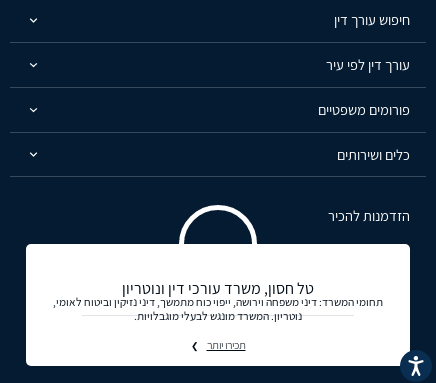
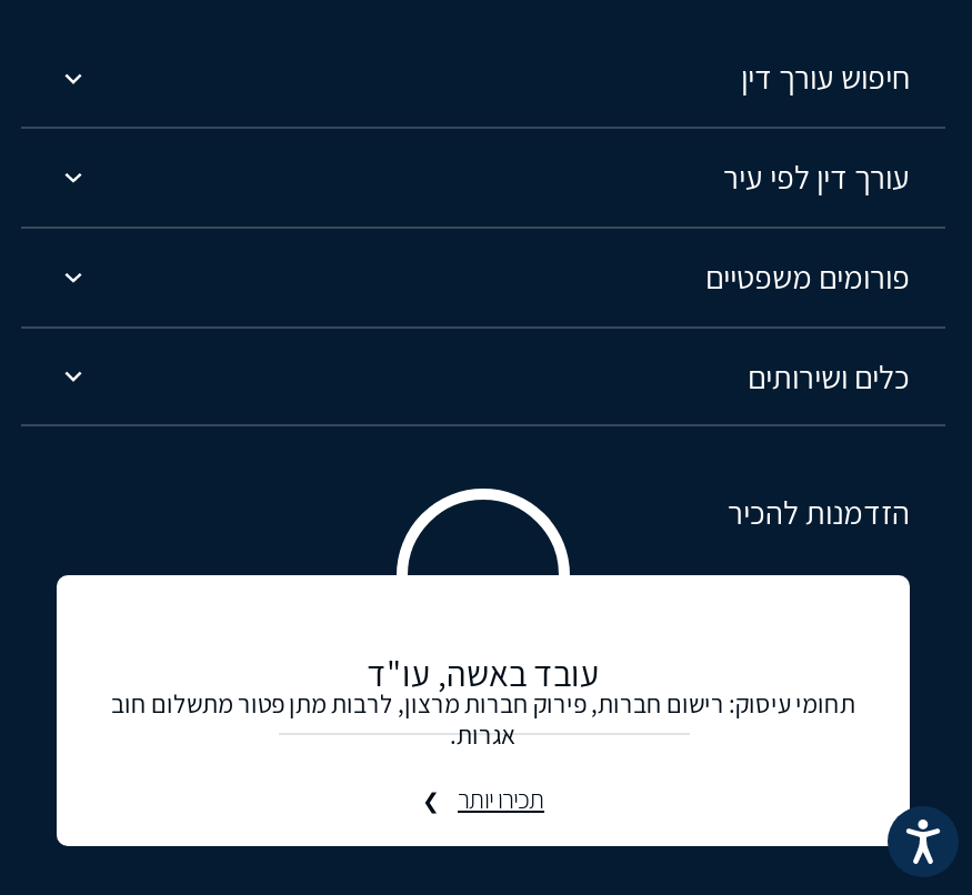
- טל חסון, משרד עורכי דין ונוטריון
- תחומי המשרד: דיני משפחה וירושה, ייפוי כוח מתמשך, דיני נזיקין וביטוח לאומי,
- נוטריון. המשרד מונגש לבעלי מוגבלויות.
+ עובד באשה, עו"ד
+ תחומי עיסוק: רישום חברות, פירוק חברות מרצון, לרבות מתן פטור מתשלום חוב
+ אגרות.
